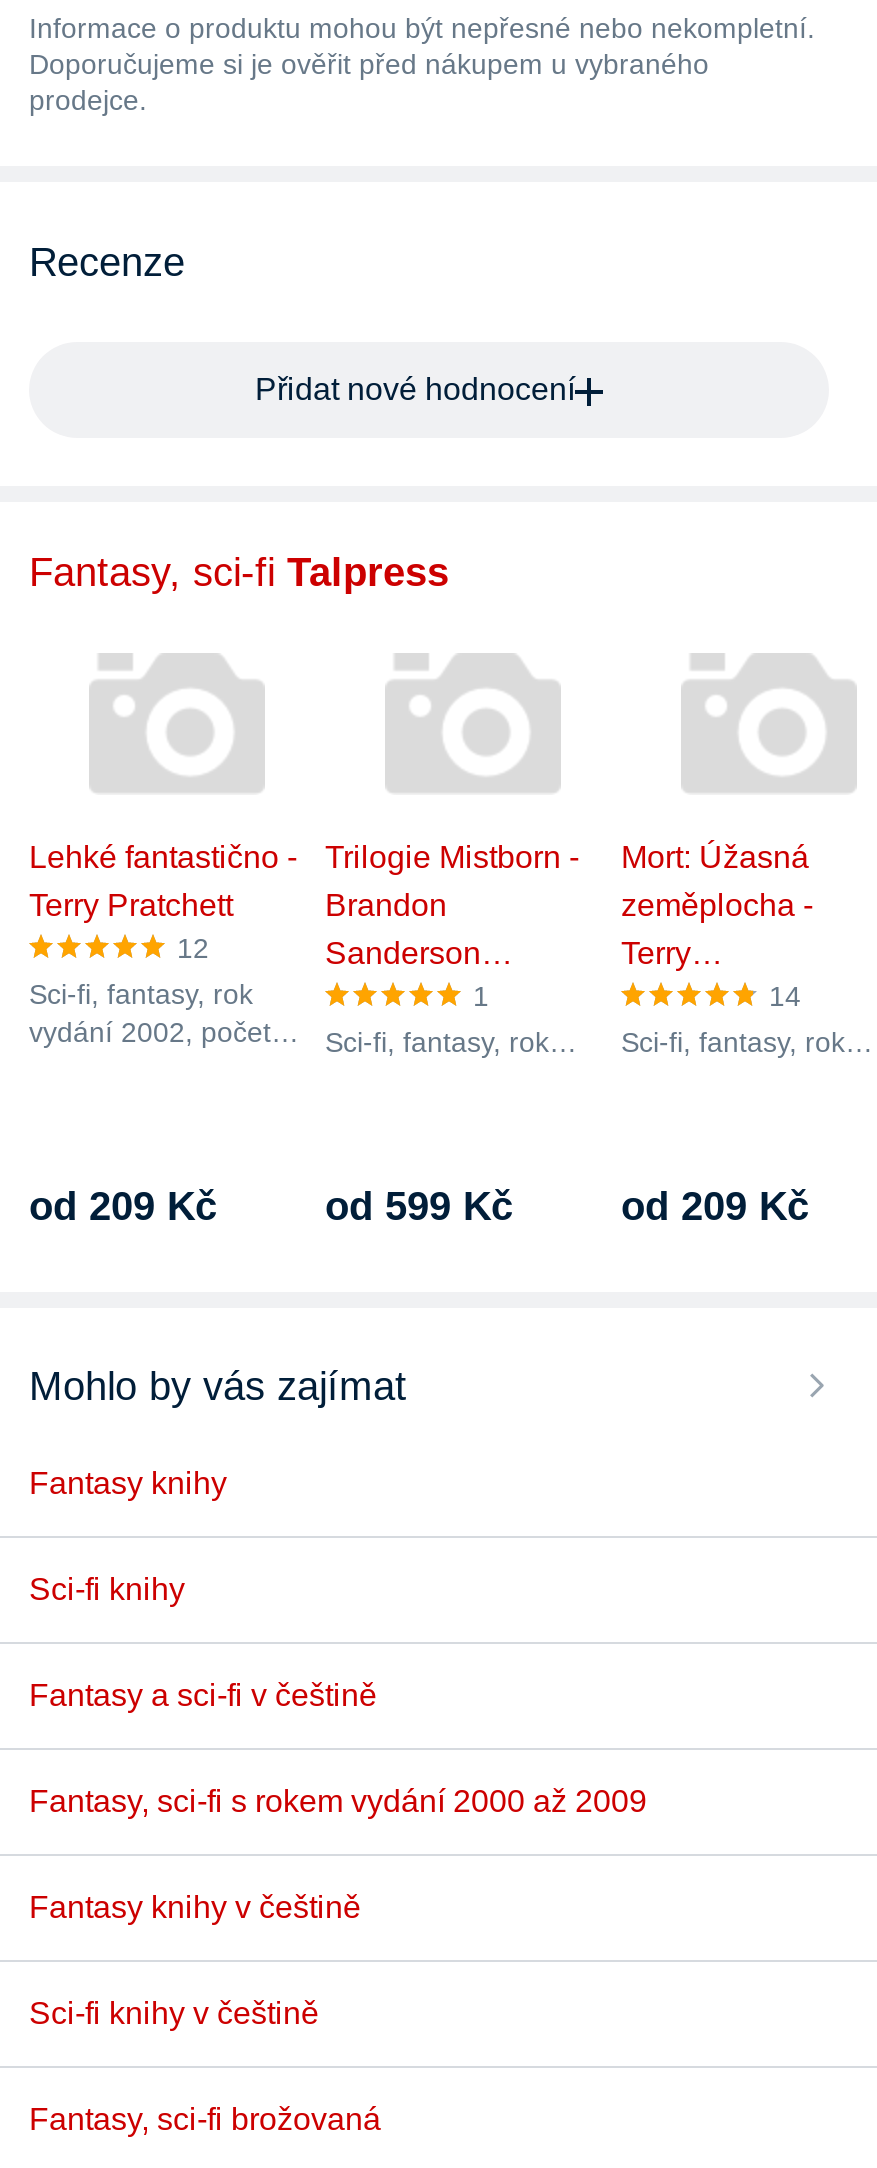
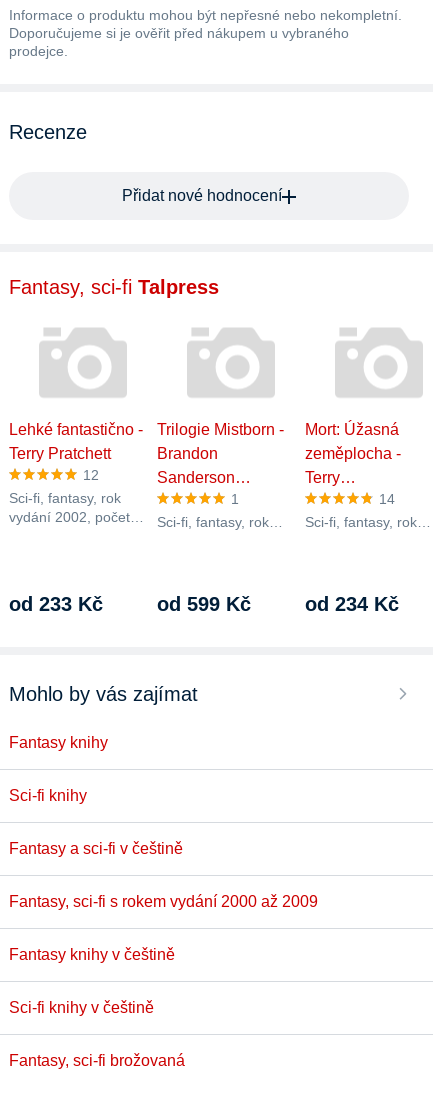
- od 209 Kč
+ od 233 Kč

- od 209 Kč
+ od 234 Kč
